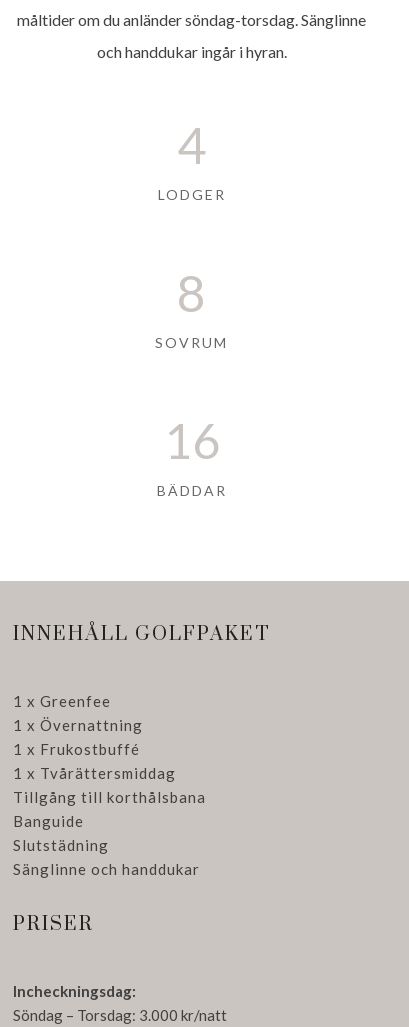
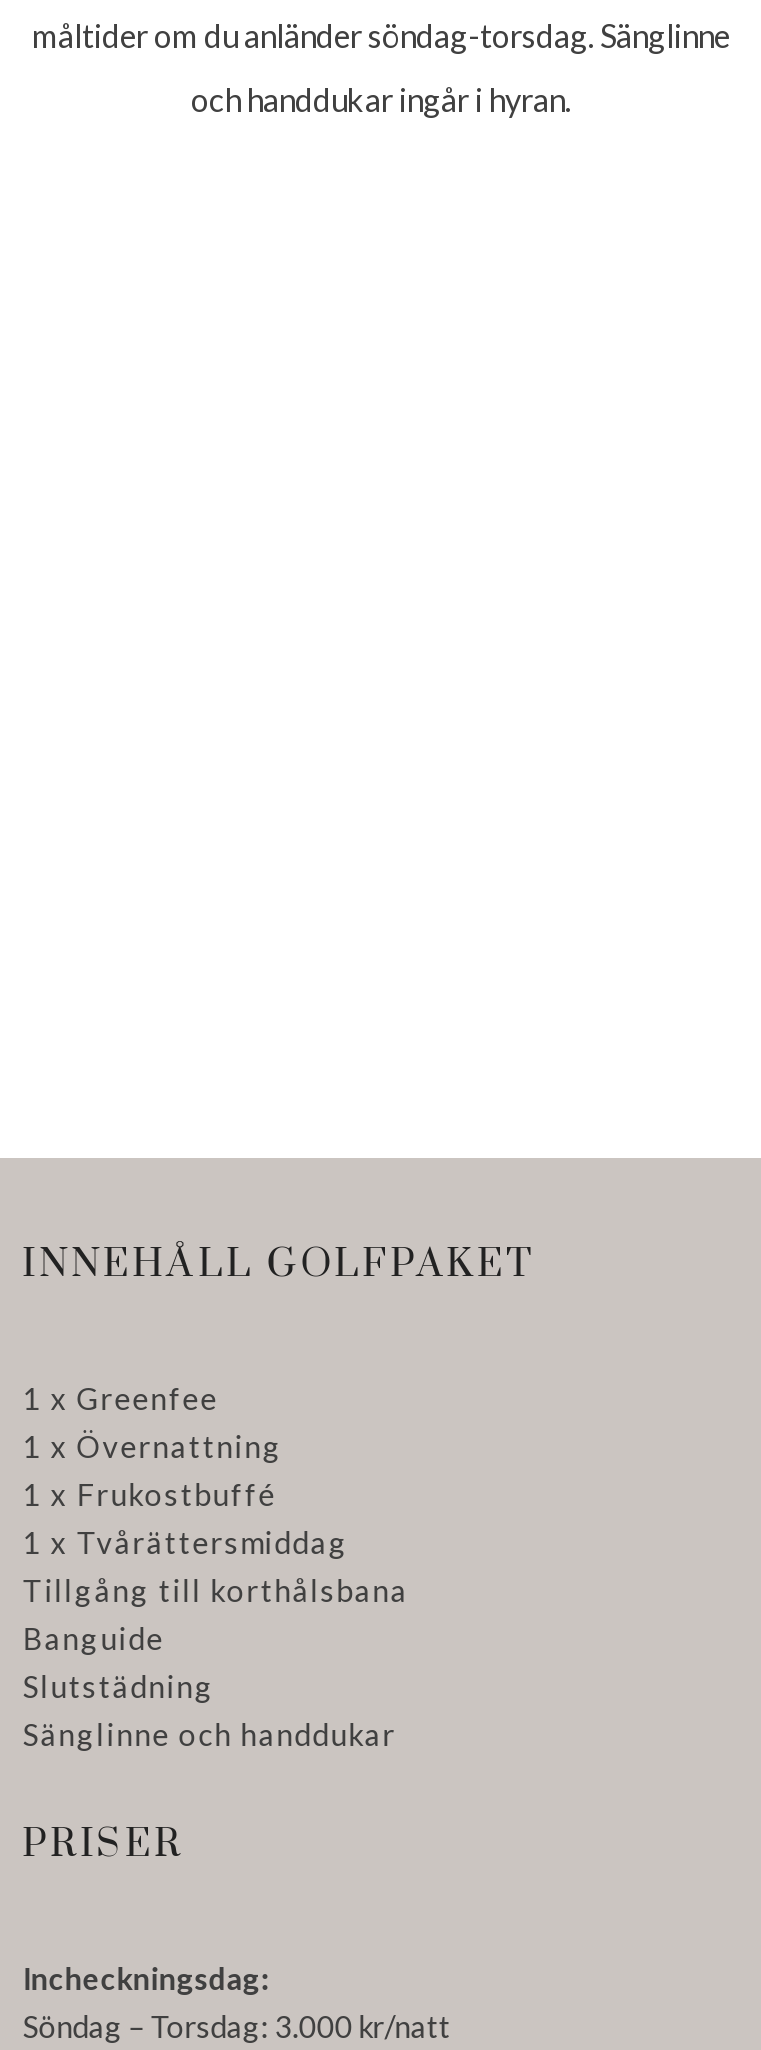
- 4
- LODGER
- 8
- SOVRUM
- 16
- BÄDDAR
